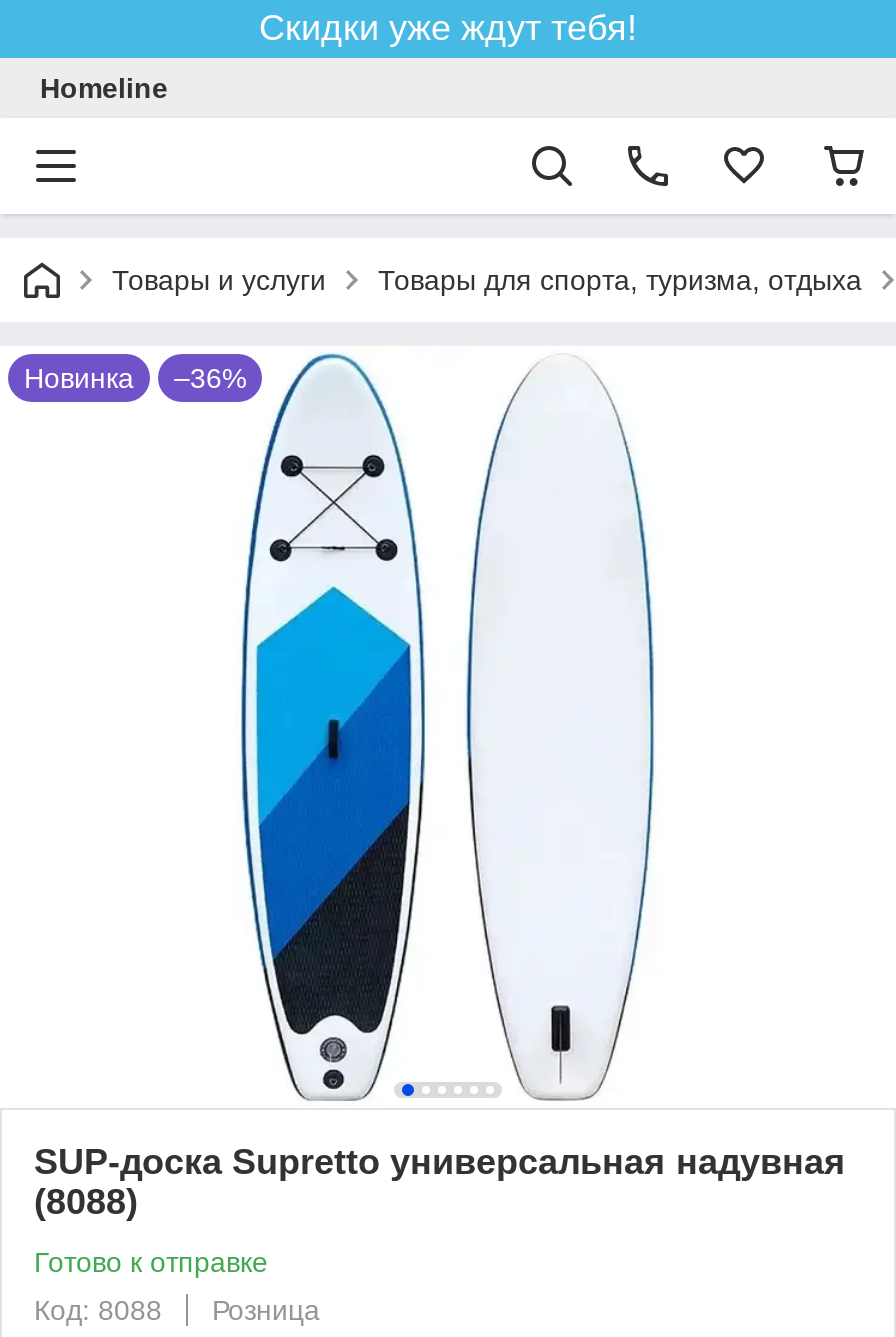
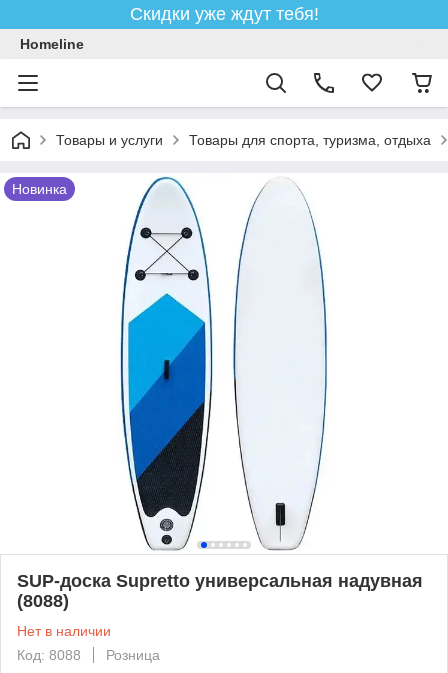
- –36%

- Готово к отправке
+ Нет в наличии
